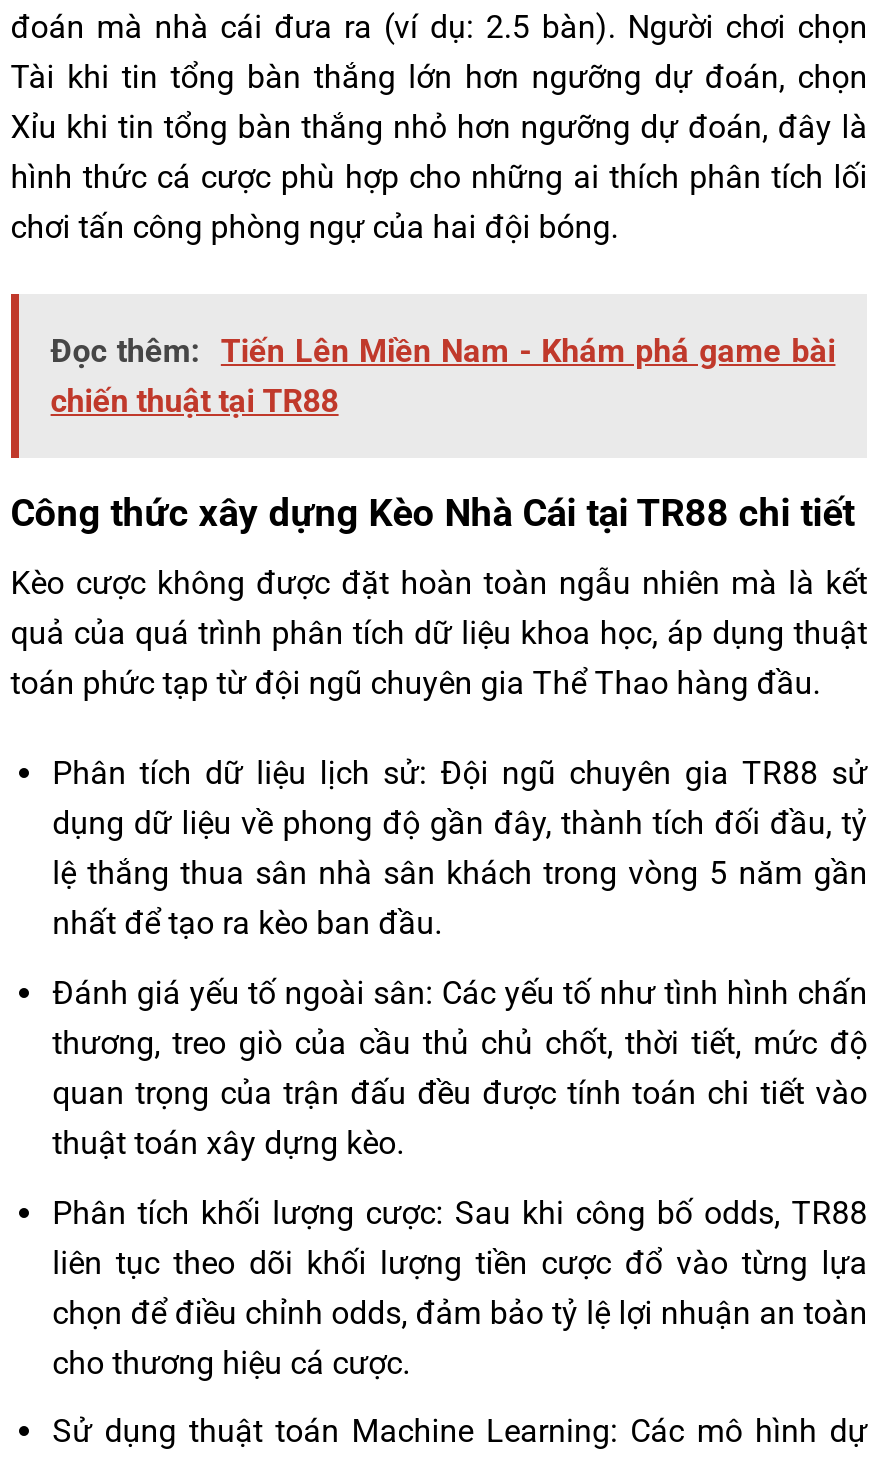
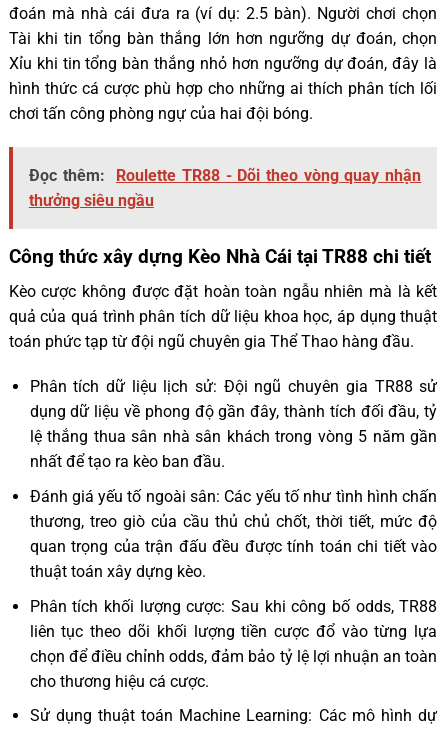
- Đọc thêm: Tiến Lên Miền Nam - Khám phá game bài
- chiến thuật tại TR88
+ Đọc thêm:
+ Roulette TR88 - Dõi theo vòng quay nhận
+ thưởng siêu ngầu
